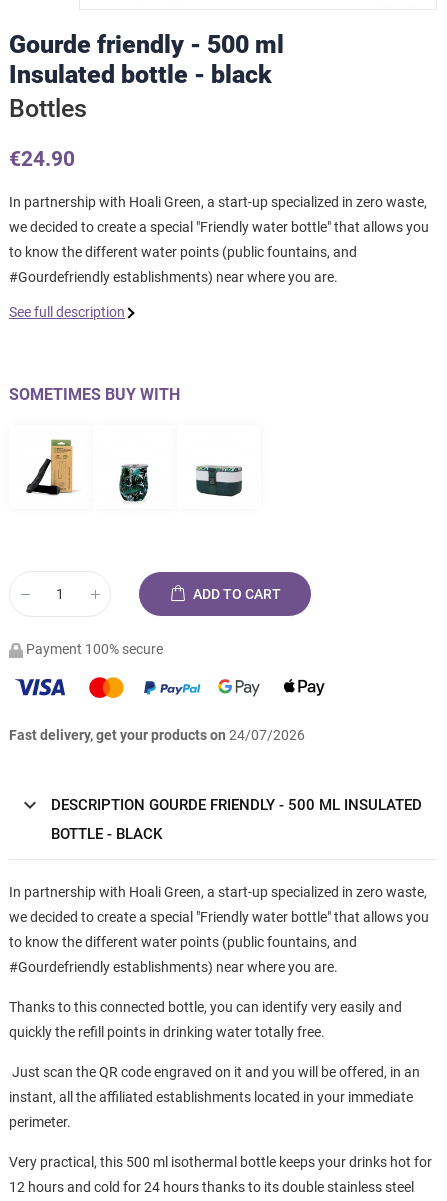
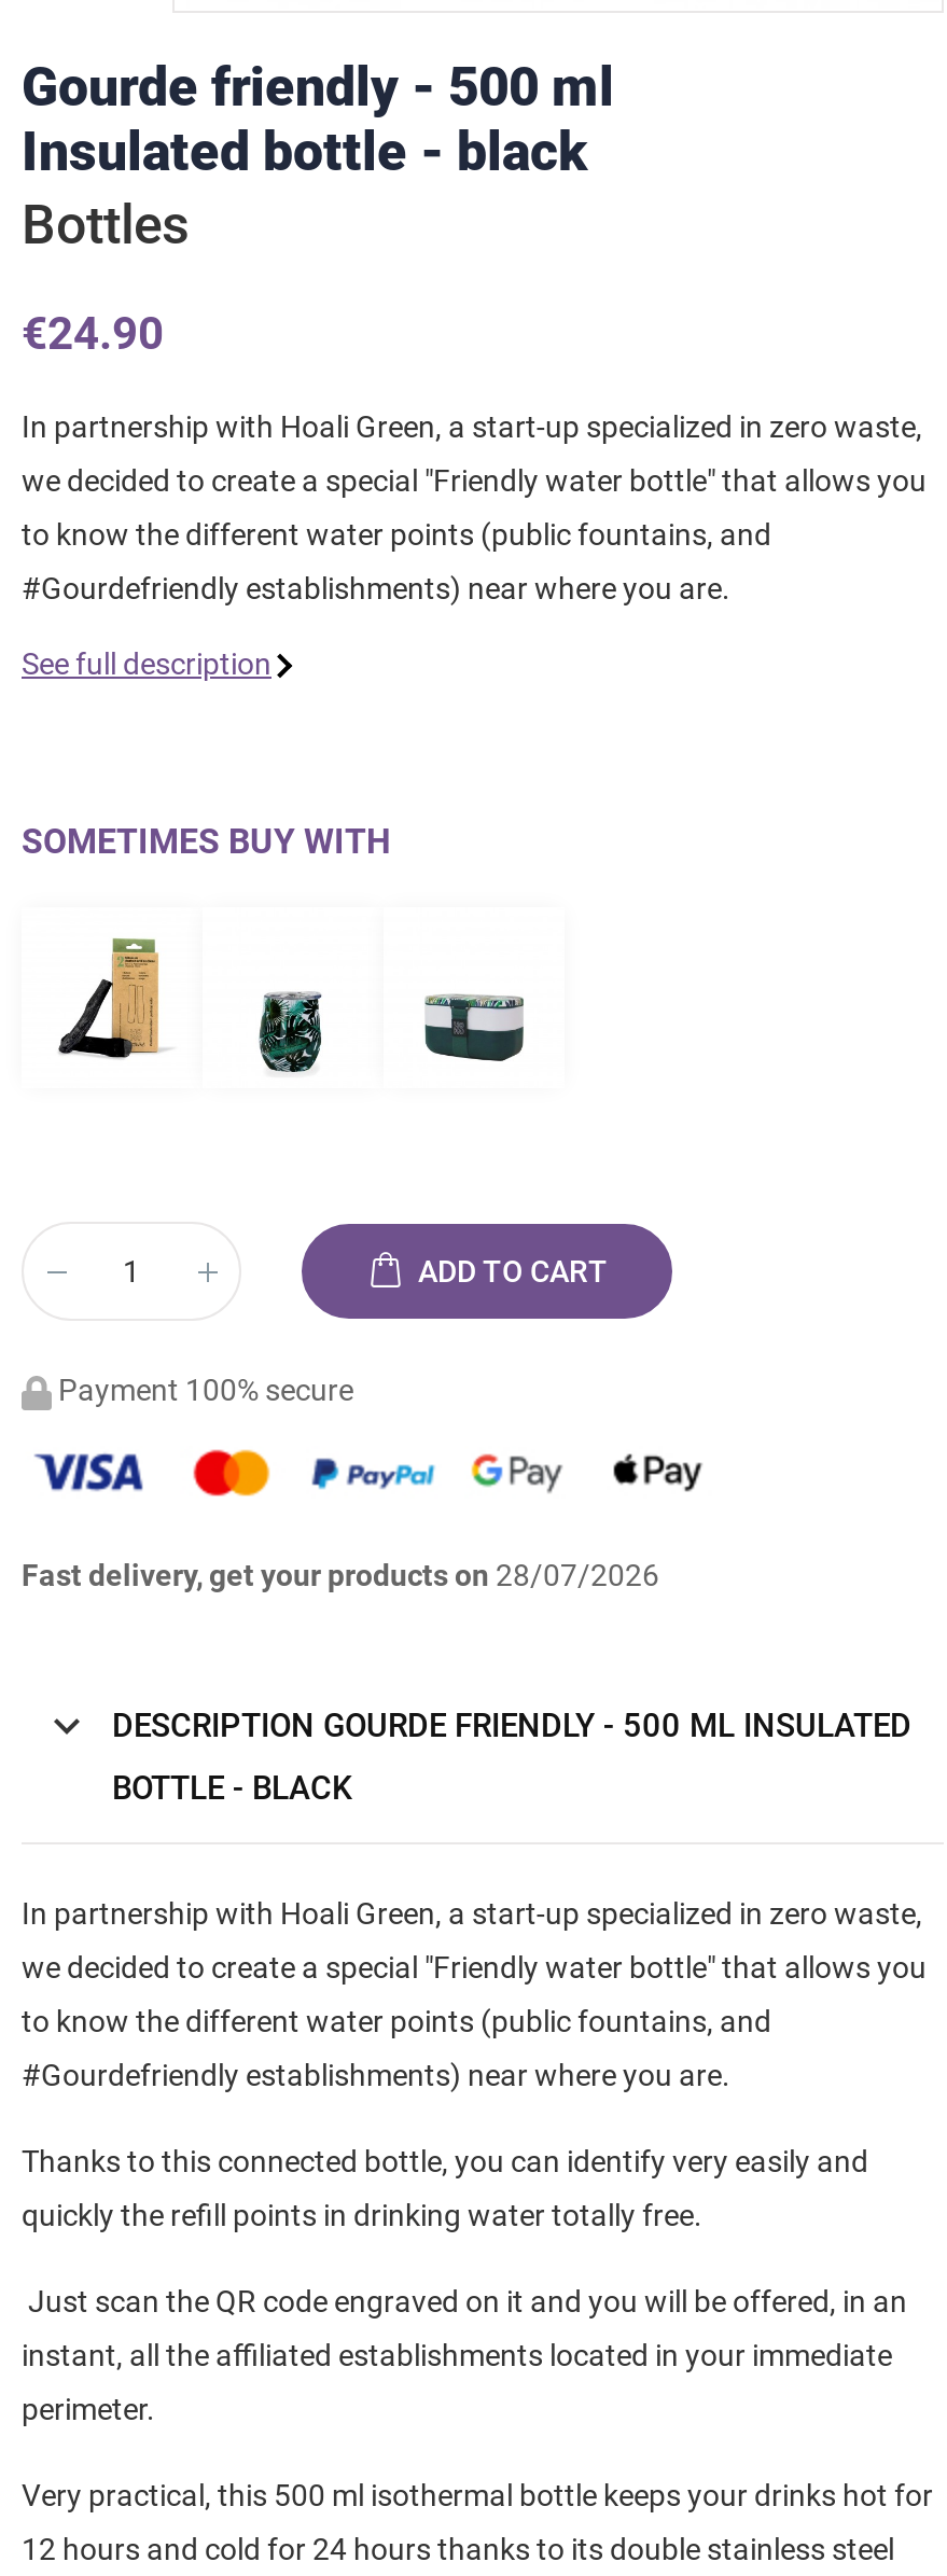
- Fast delivery, get your products on 24/07/2026
+ Fast delivery, get your products on 28/07/2026
